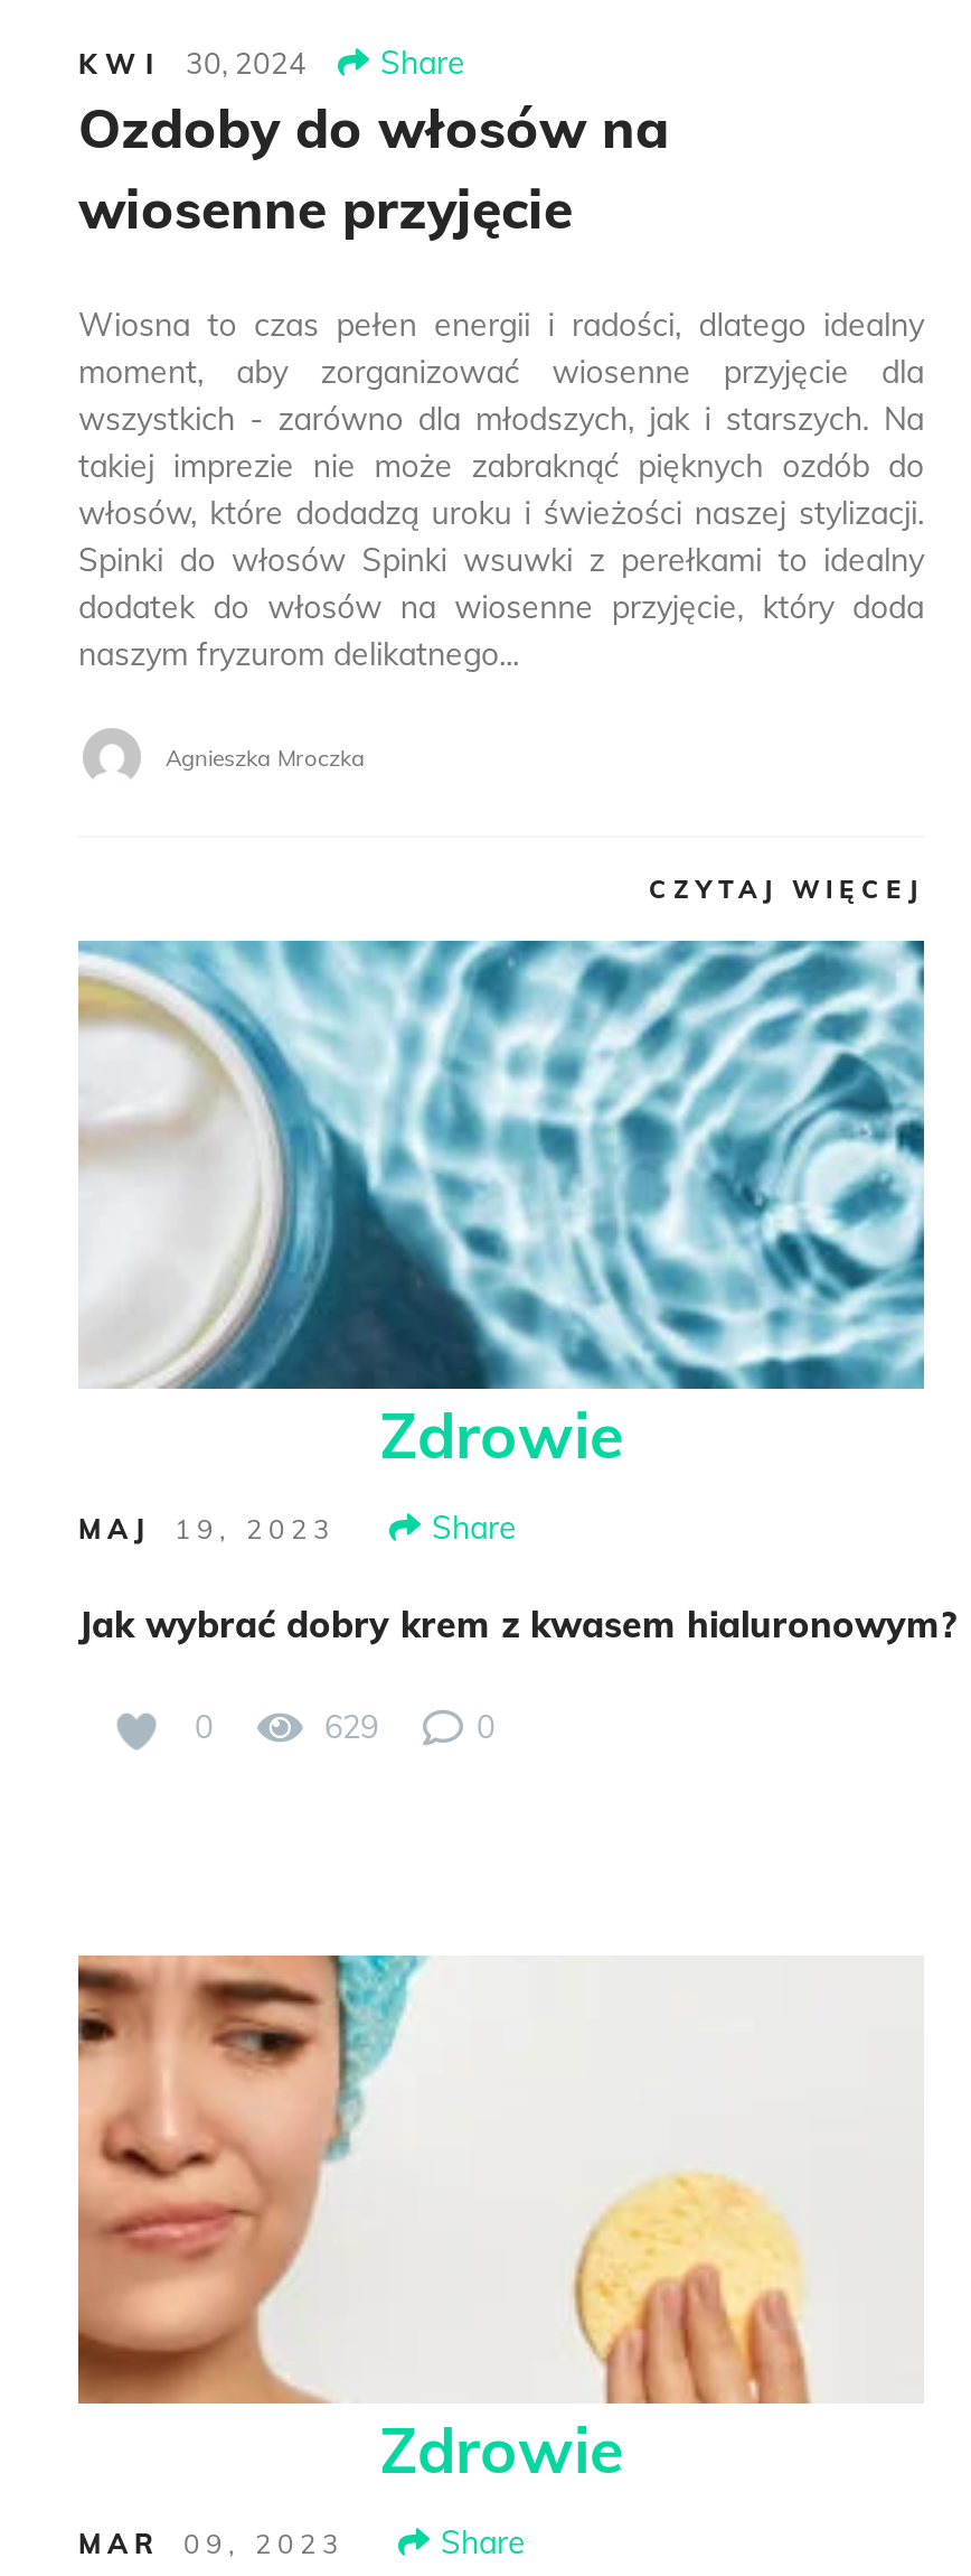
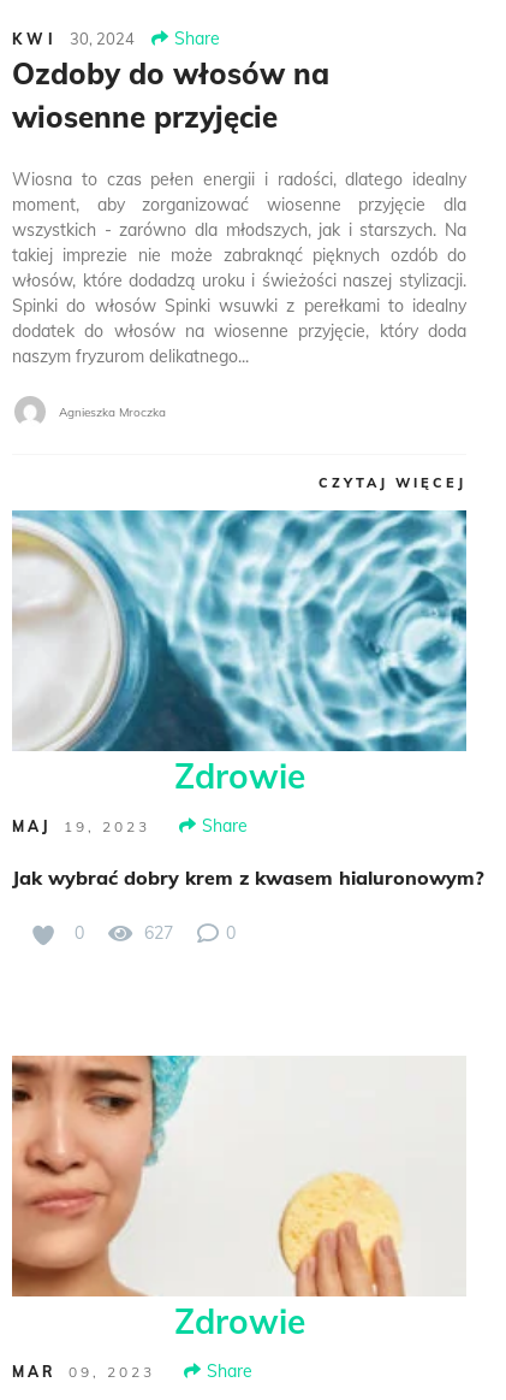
- 629
+ 627
